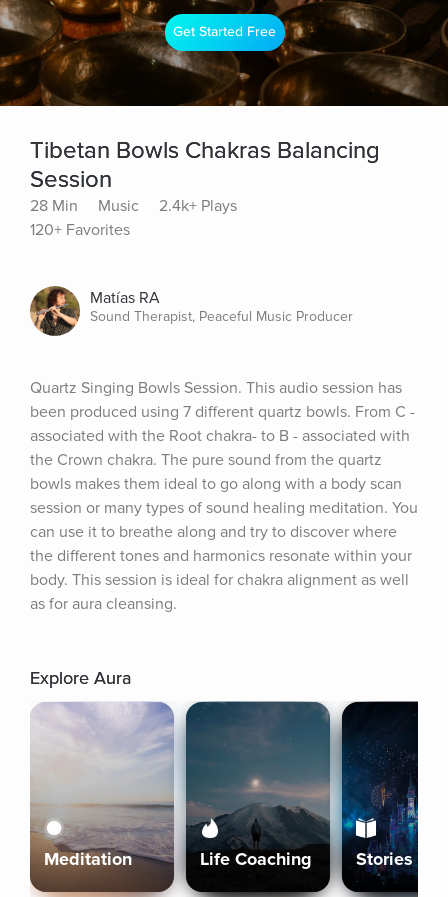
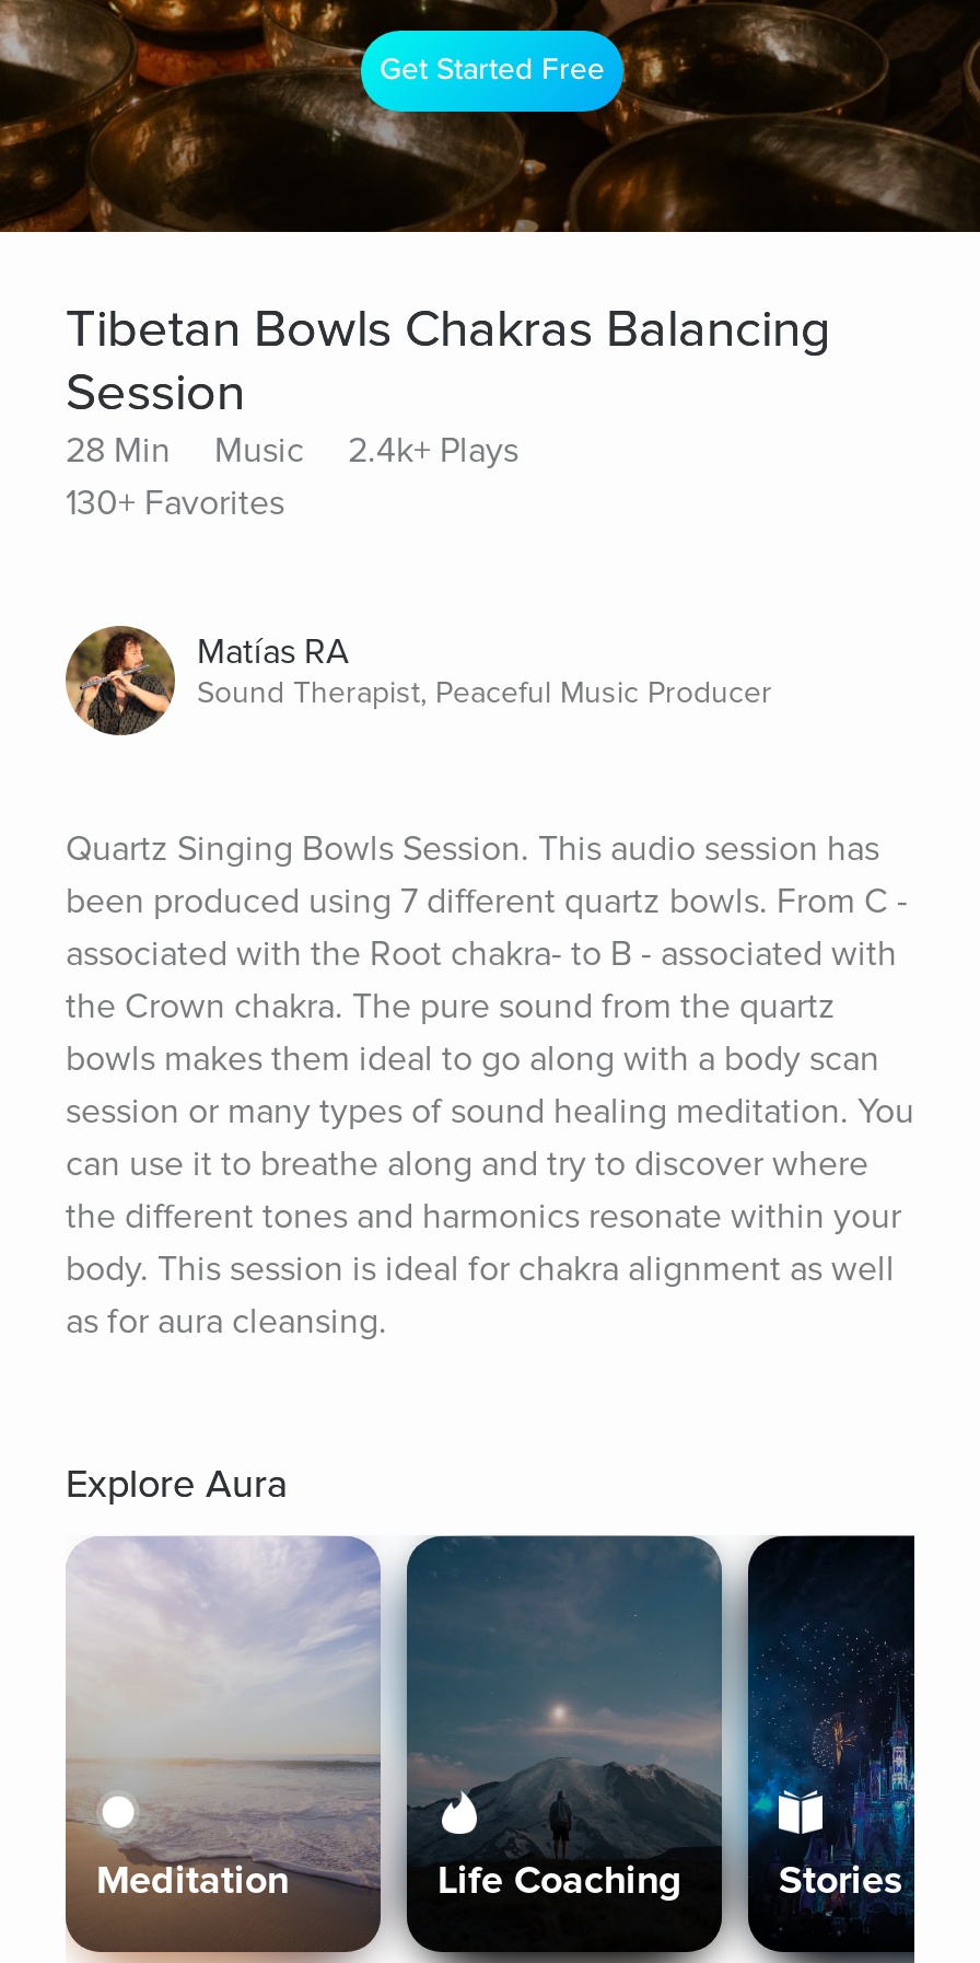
- 120+ Favorites
+ 130+ Favorites
